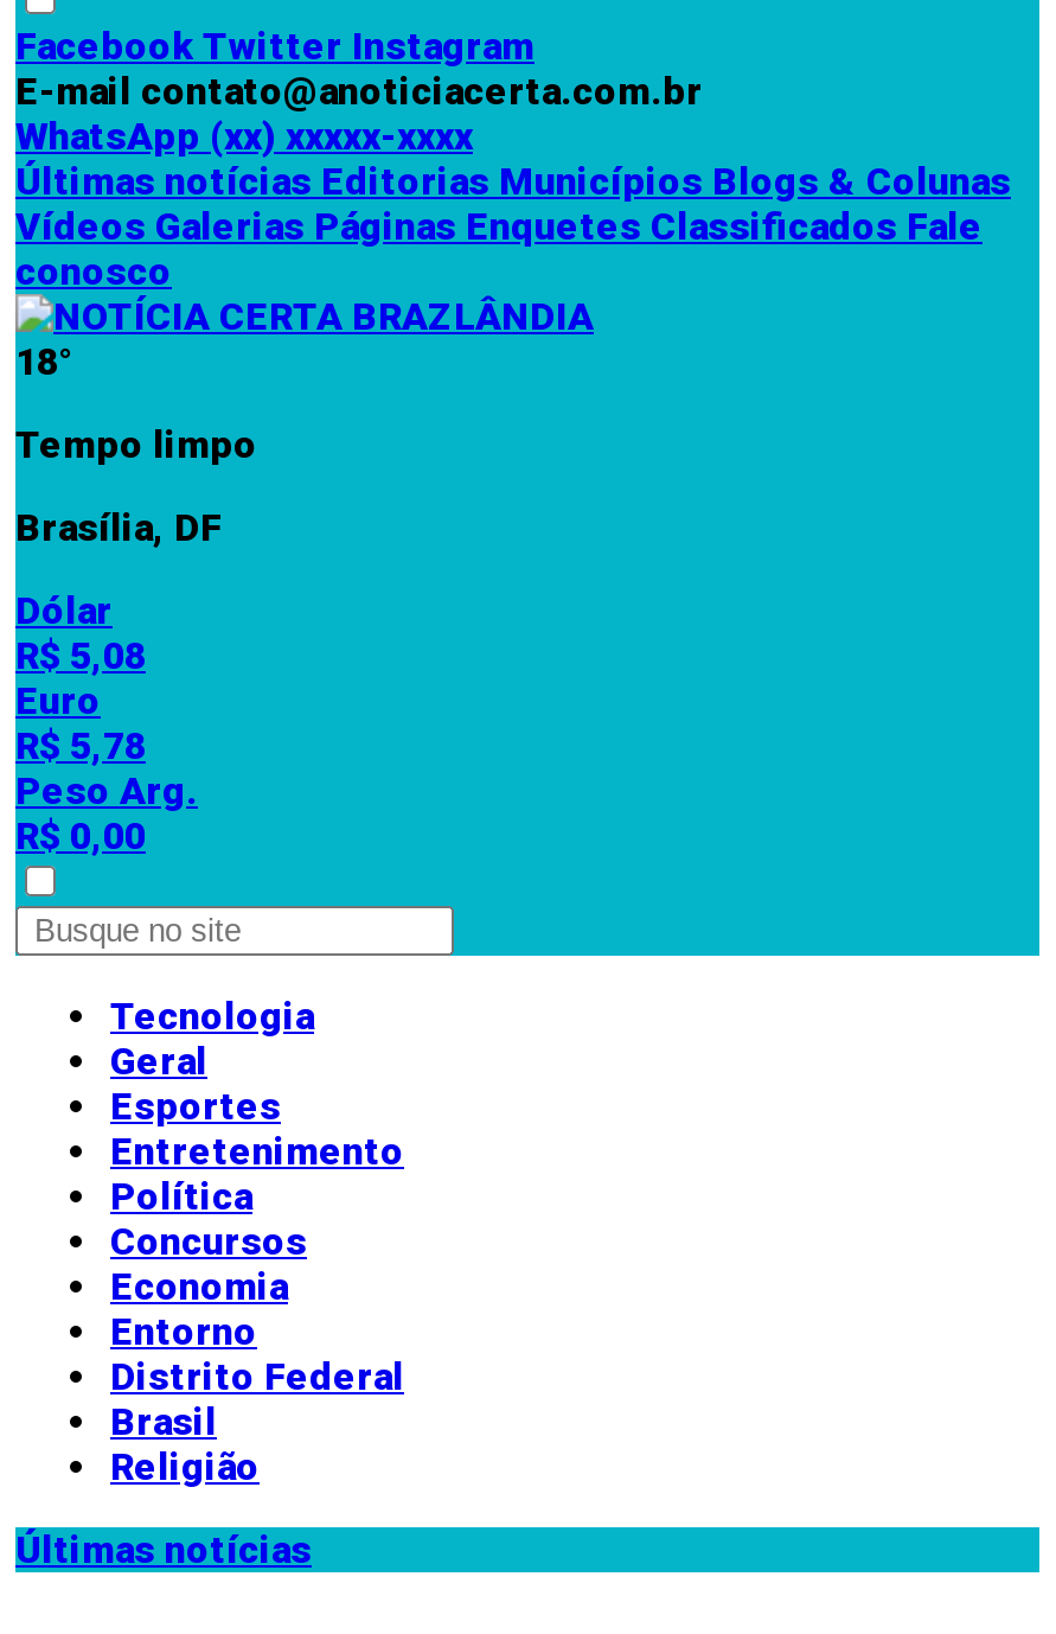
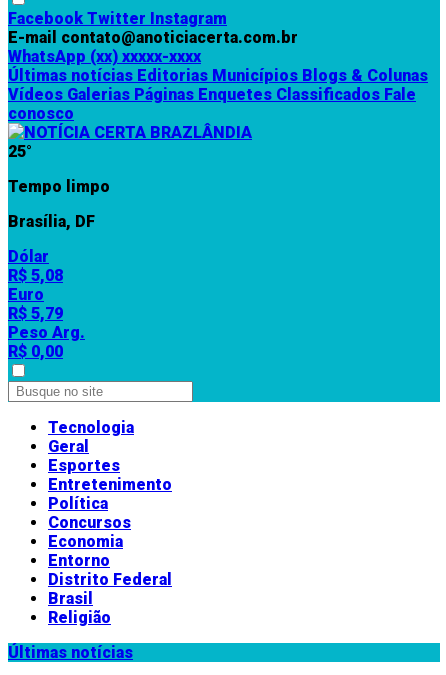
- 18°
+ 25°

- R$ 5,78
+ R$ 5,79
